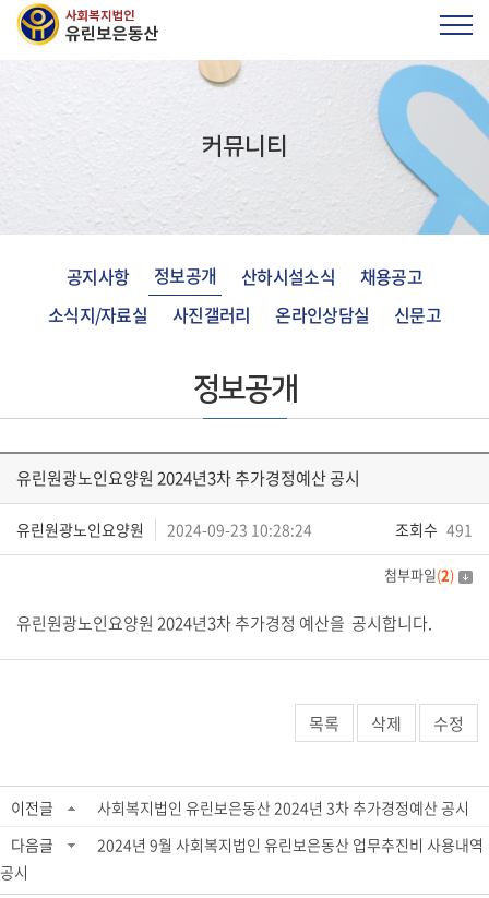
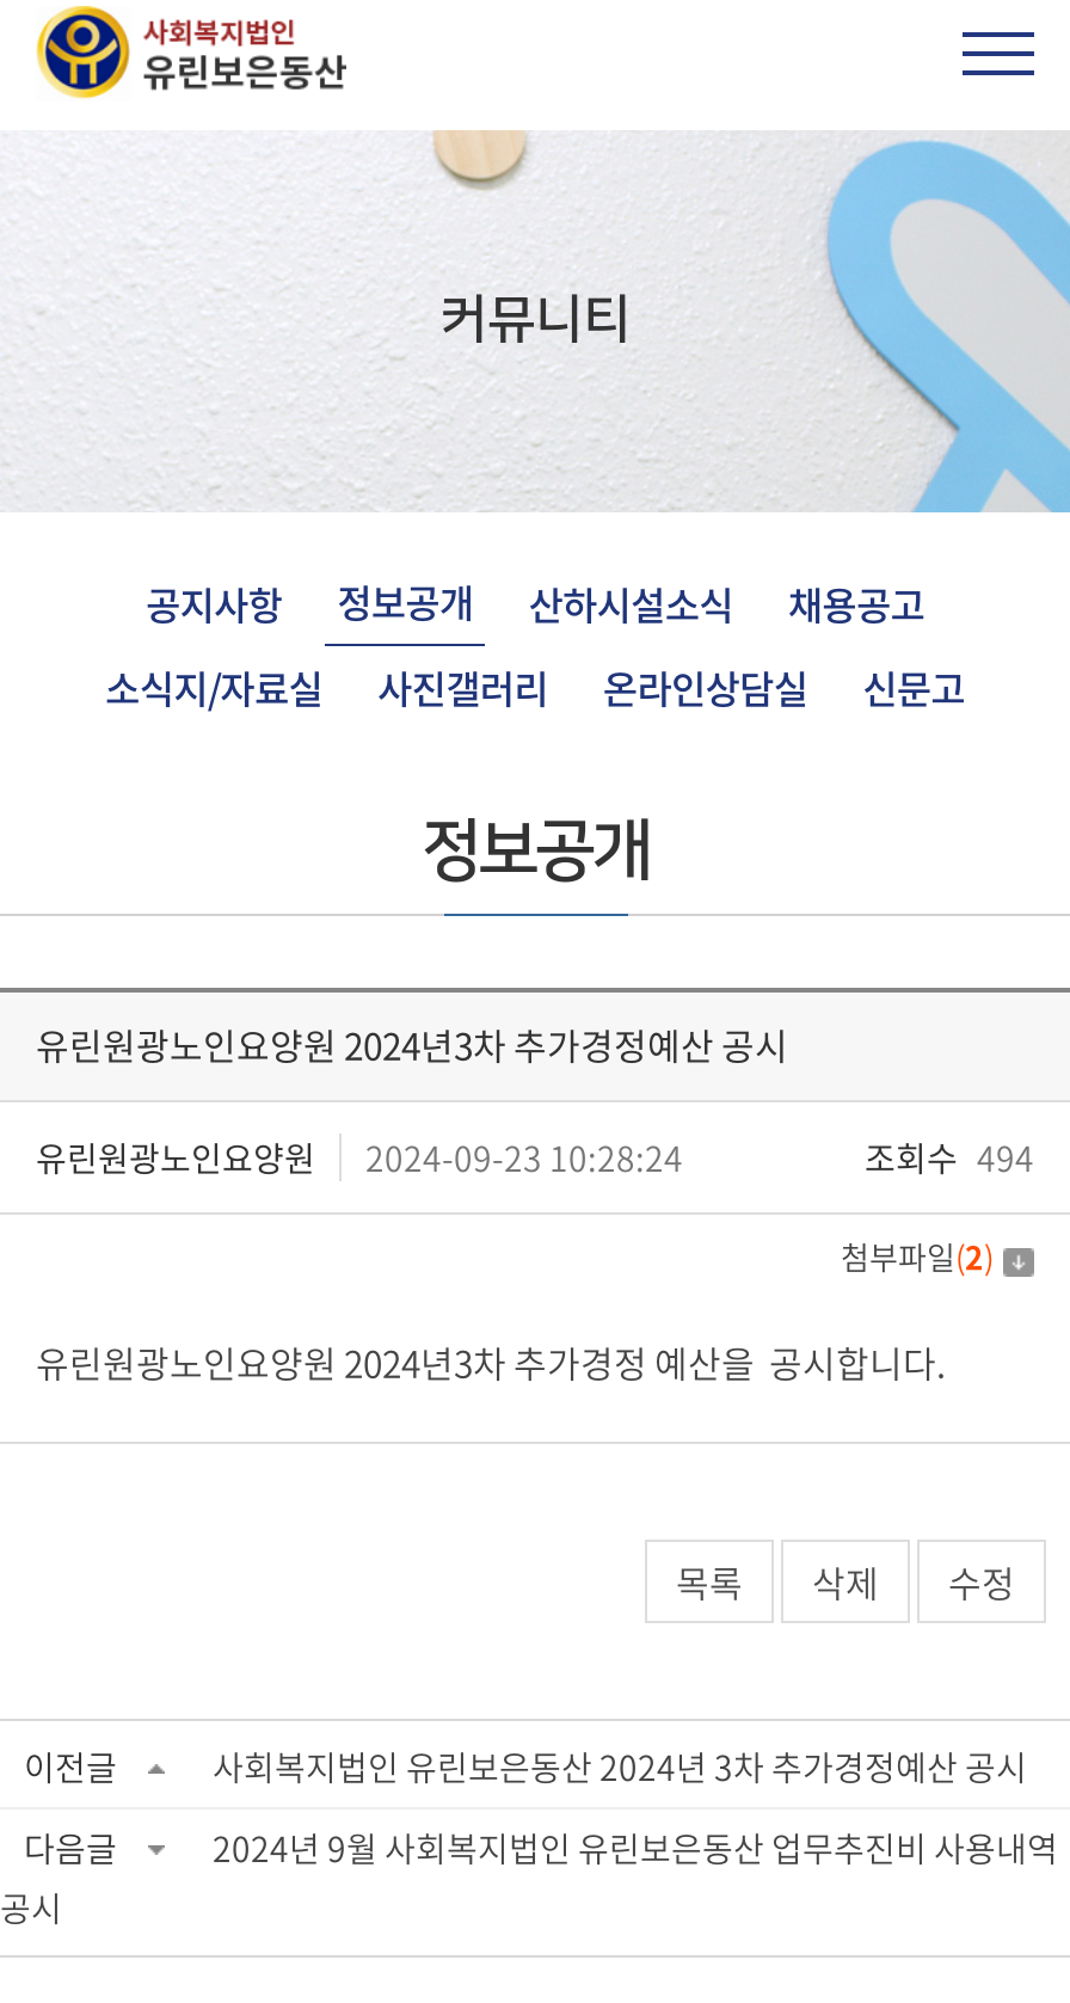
- 조회수 491
+ 조회수 494
